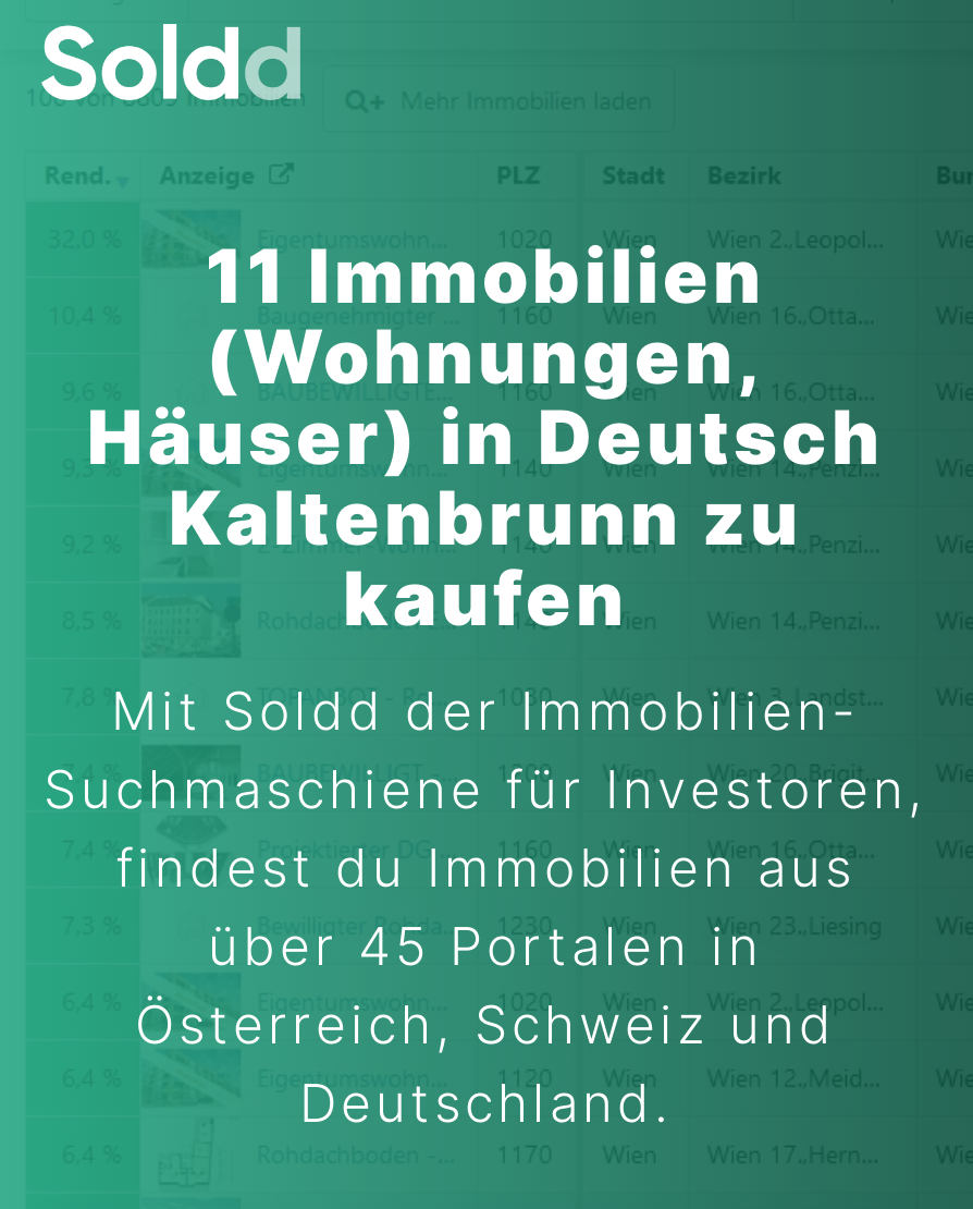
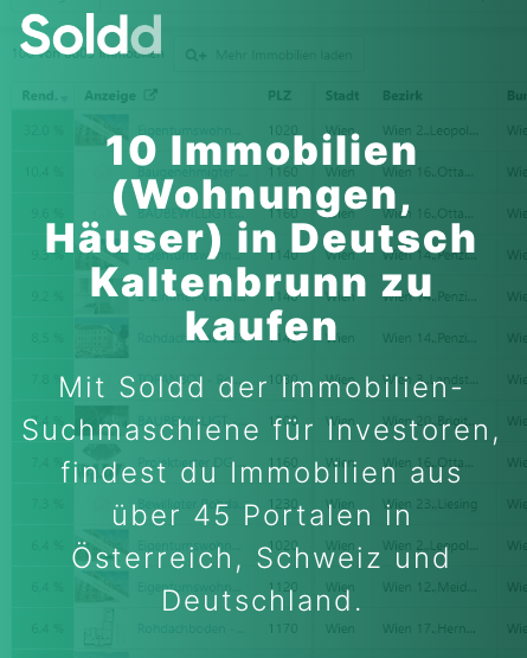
- 11 Immobilien
+ 10 Immobilien
